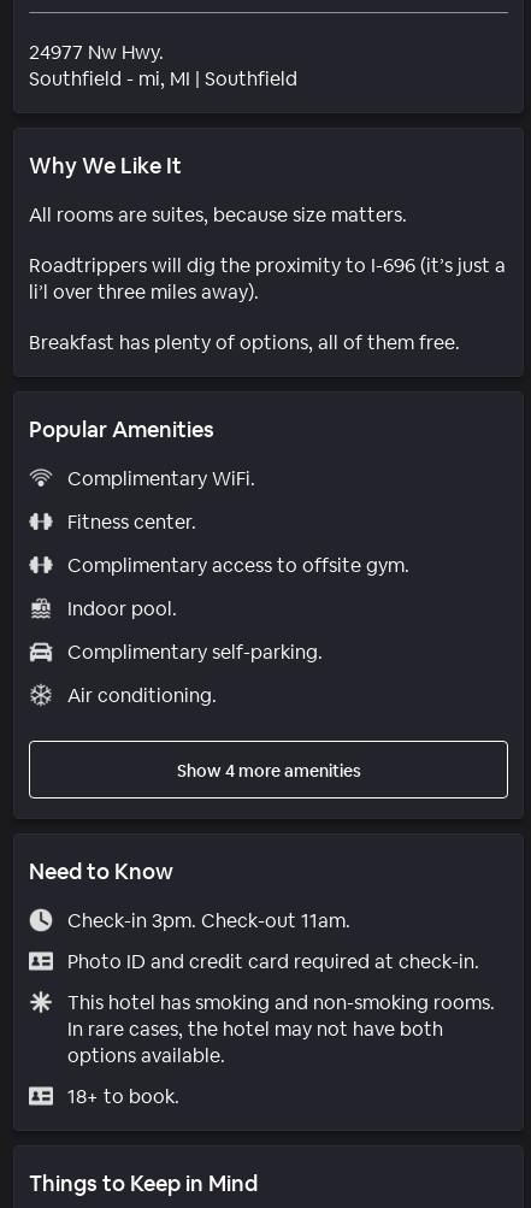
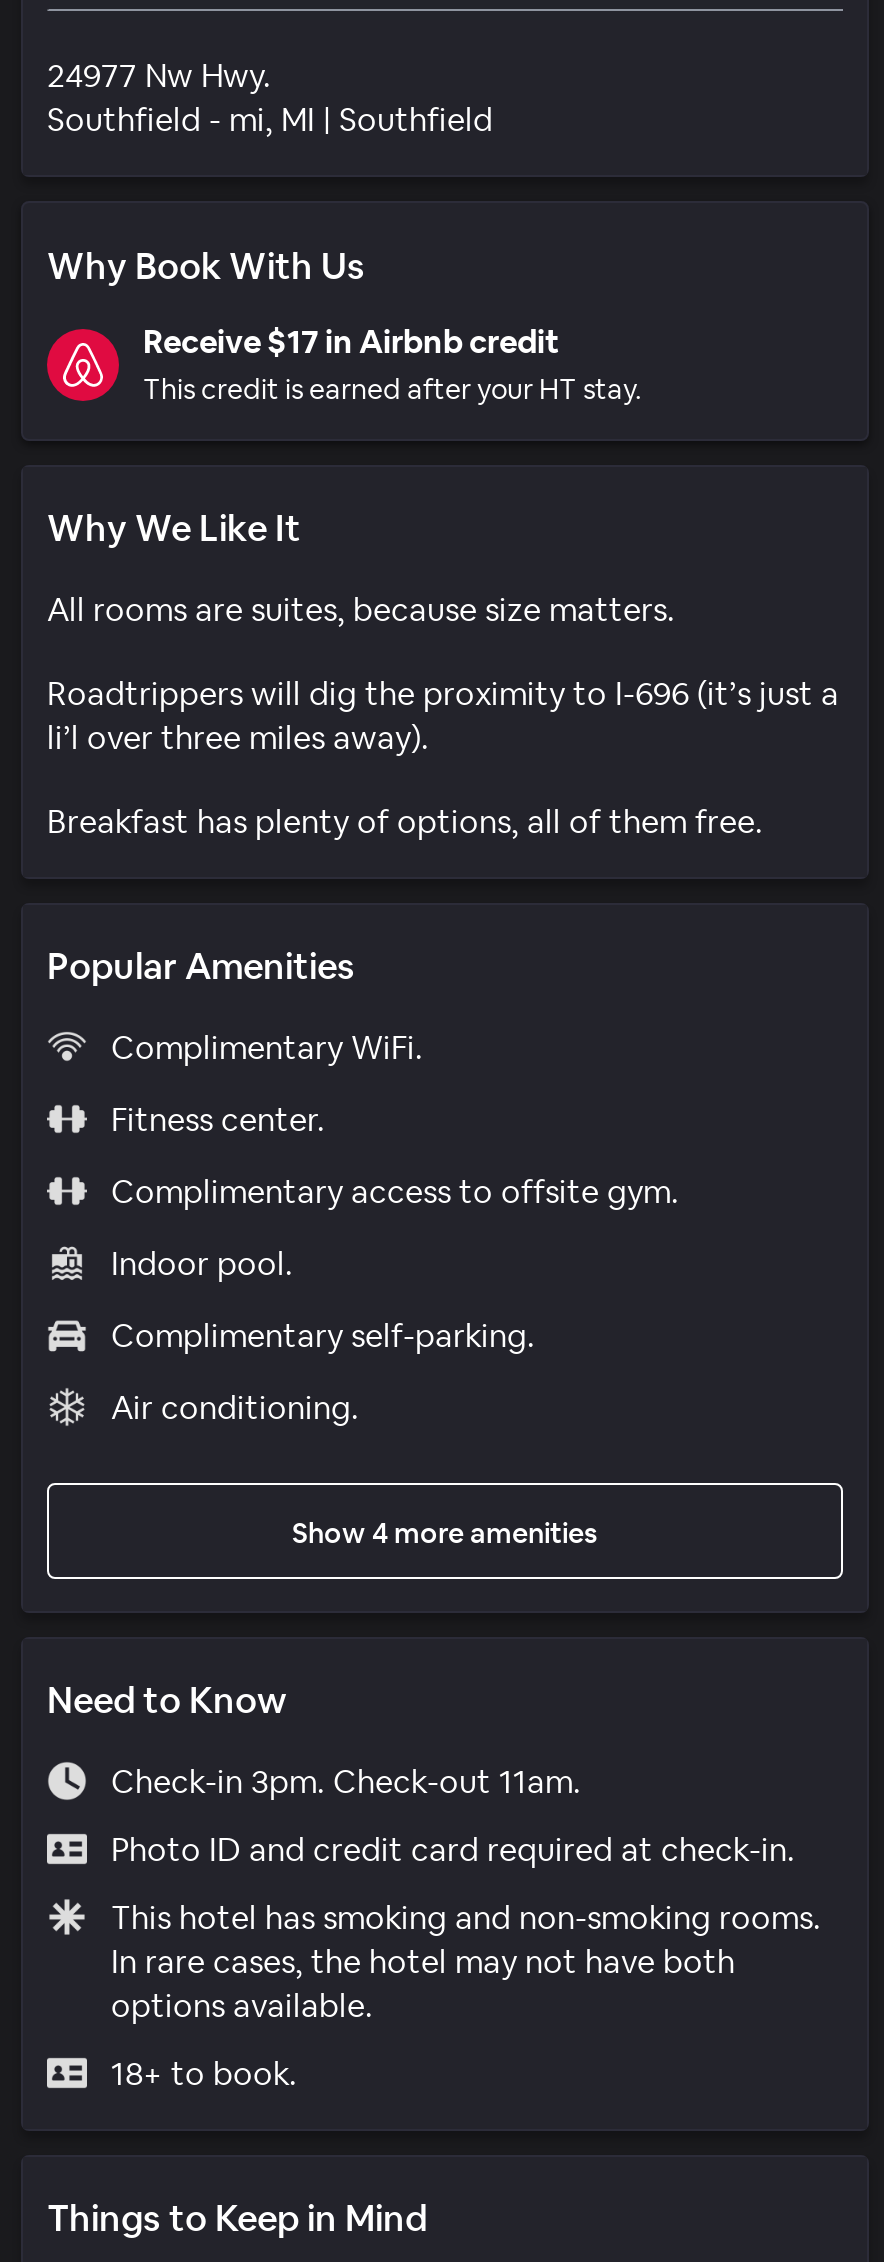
+ [image]
+ Why Book With Us
+ Receive $17 in Airbnb credit
+ This credit is earned after your HT stay.
